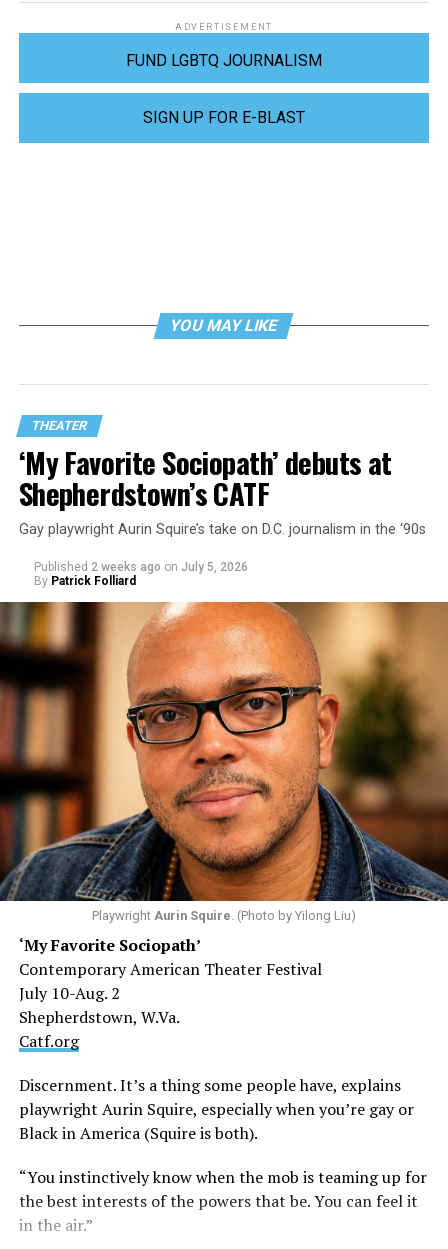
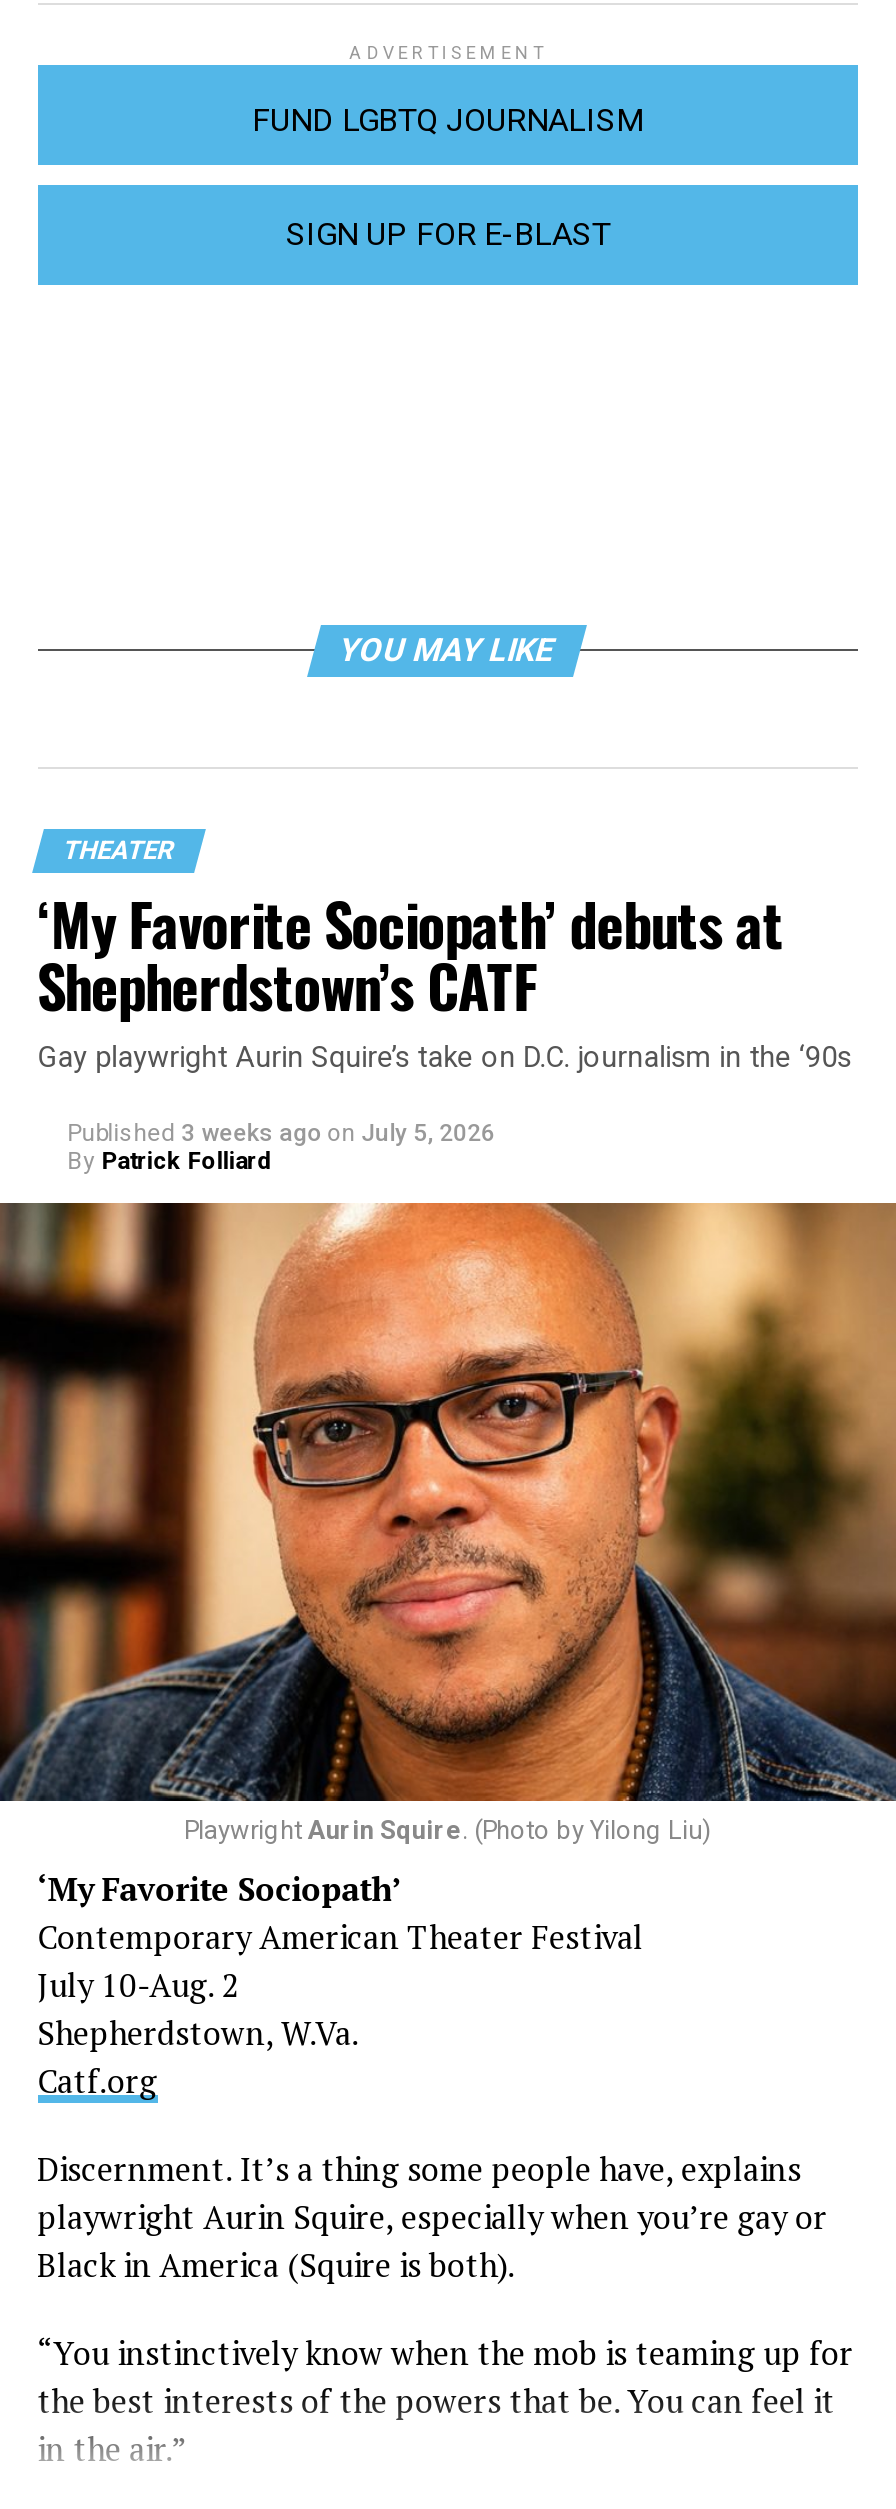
- Published 2 weeks ago on July 5, 2026
+ Published 3 weeks ago on July 5, 2026
